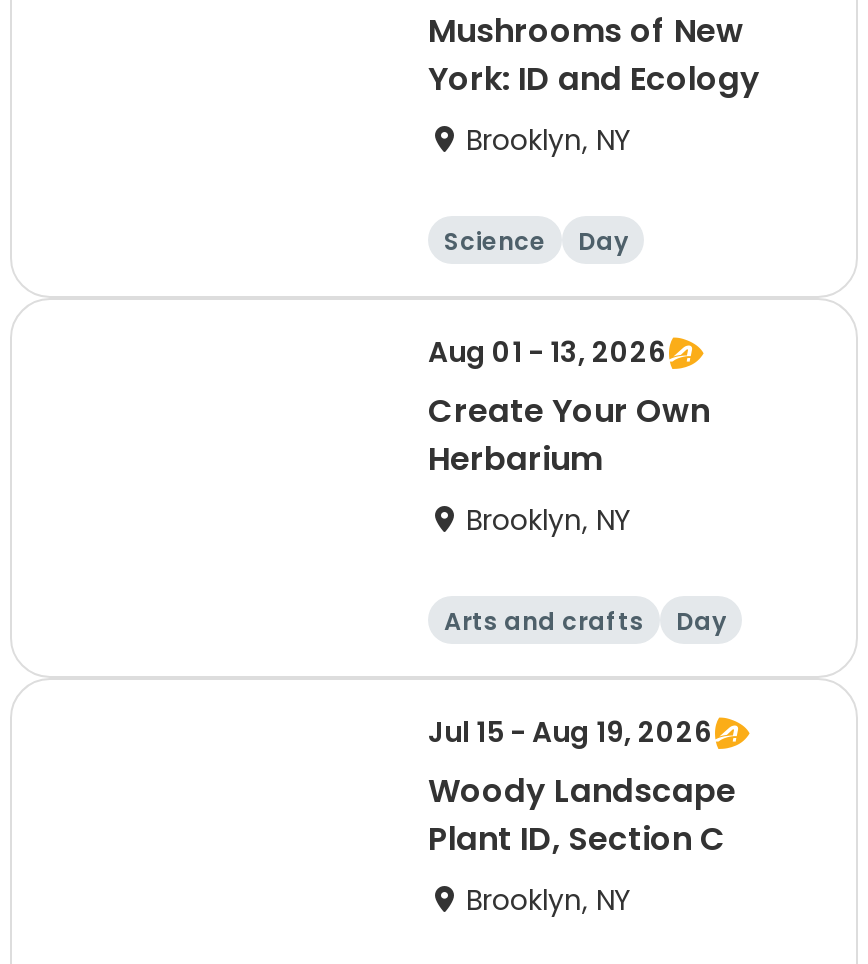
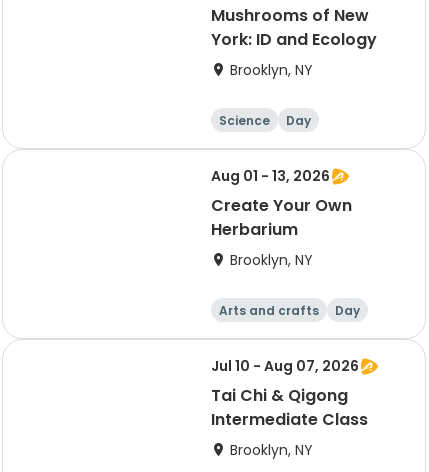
- Jul 15 - Aug 19, 2026
- Woody Landscape
- Plant ID, Section C
+ Jul 10 - Aug 07, 2026
+ Tai Chi & Qigong
+ Intermediate Class
